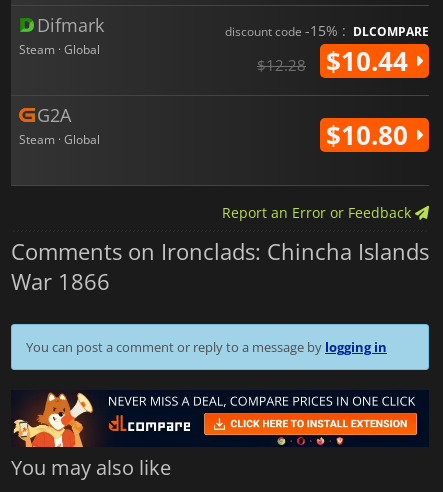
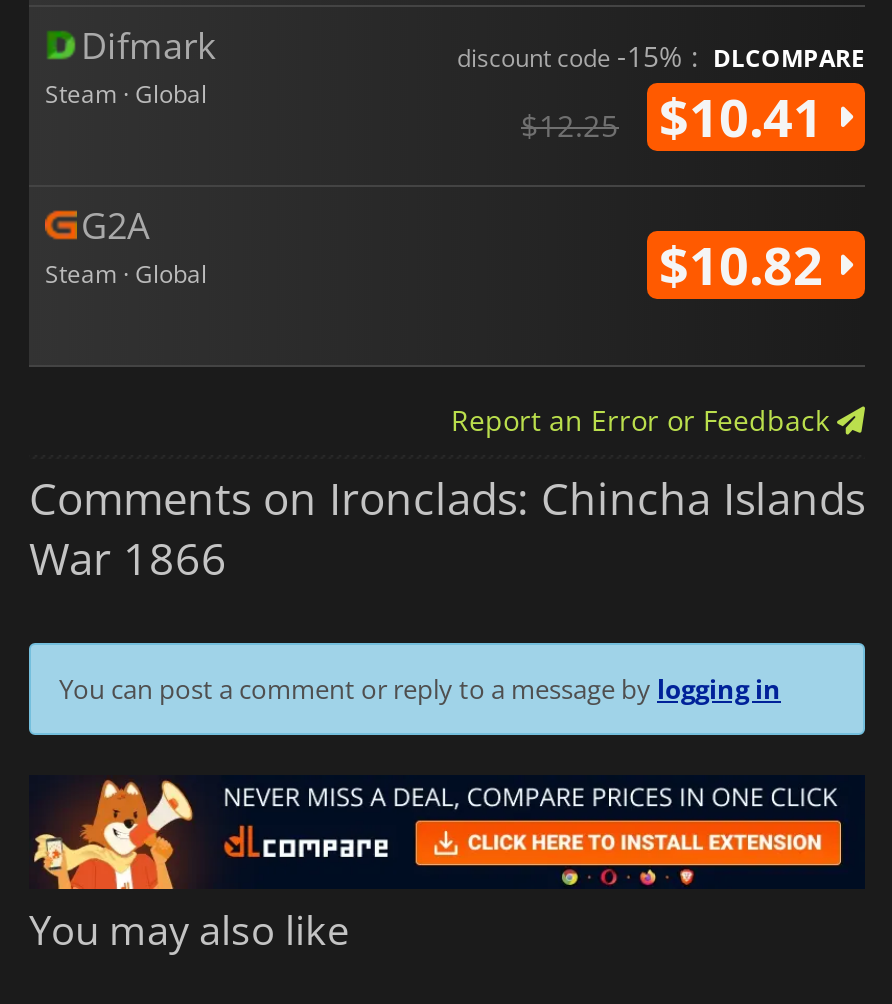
- $10.44
+ $10.41

- $12.28
+ $12.25

- $10.80
+ $10.82
